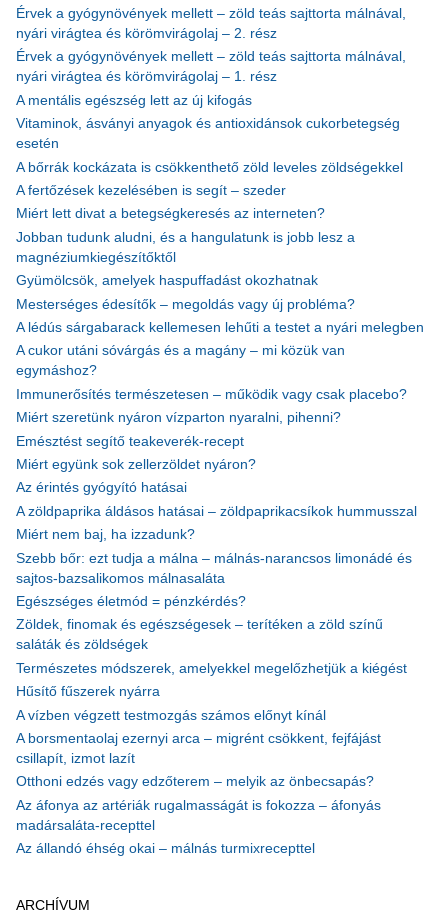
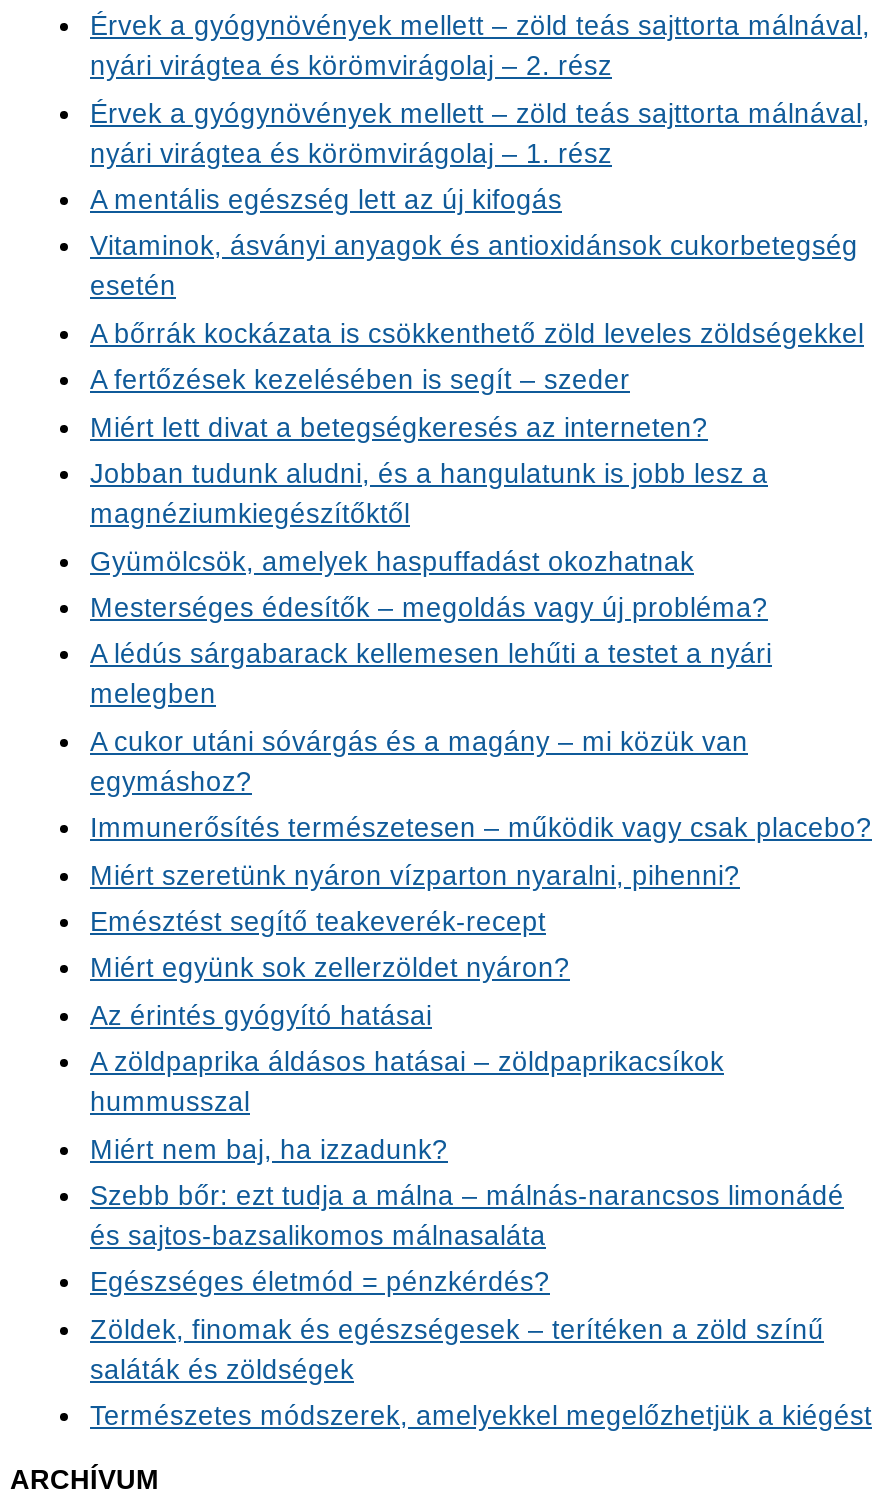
moved down: A cukor utáni sóvárgás és a magány – mi közük van | egymáshoz? | Immunerősítés természetesen – működik vagy csak placebo? | Miért szeretünk nyáron vízparton nyaralni, pihenni? | Emésztést segítő teakeverék-recept | Miért együnk sok zellerzöldet nyáron? | Az érintés gyógyító hatásai

moved down: Miért nem baj, ha izzadunk?

moved down: Egészséges életmód = pénzkérdés? | Zöldek, finomak és egészségesek – terítéken a zöld színű | saláták és zöldségek | Természetes módszerek, amelyekkel megelőzhetjük a kiégést

- Hűsítő fűszerek nyárra
- A vízben végzett testmozgás számos előnyt kínál
- A borsmentaolaj ezernyi arca – migrént csökkent, fejfájást
- csillapít, izmot lazít
- Otthoni edzés vagy edzőterem – melyik az önbecsapás?
- Az áfonya az artériák rugalmasságát is fokozza – áfonyás
- madársaláta-recepttel
- Az állandó éhség okai – málnás turmixrecepttel
